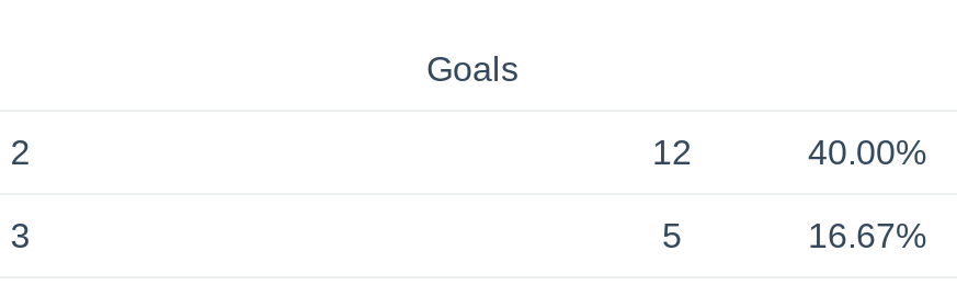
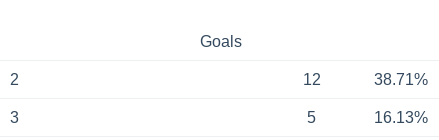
- 40.00%
+ 38.71%

- 16.67%
+ 16.13%
